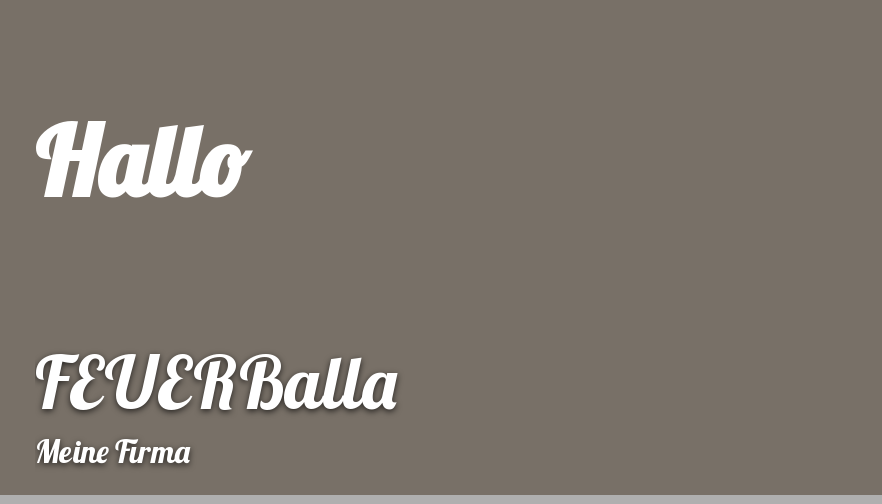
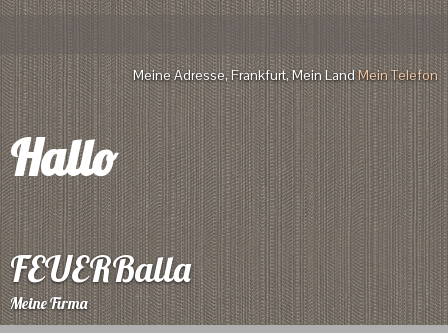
+ Meine Adresse, Frankfurt, Mein Land Mein Telefon
